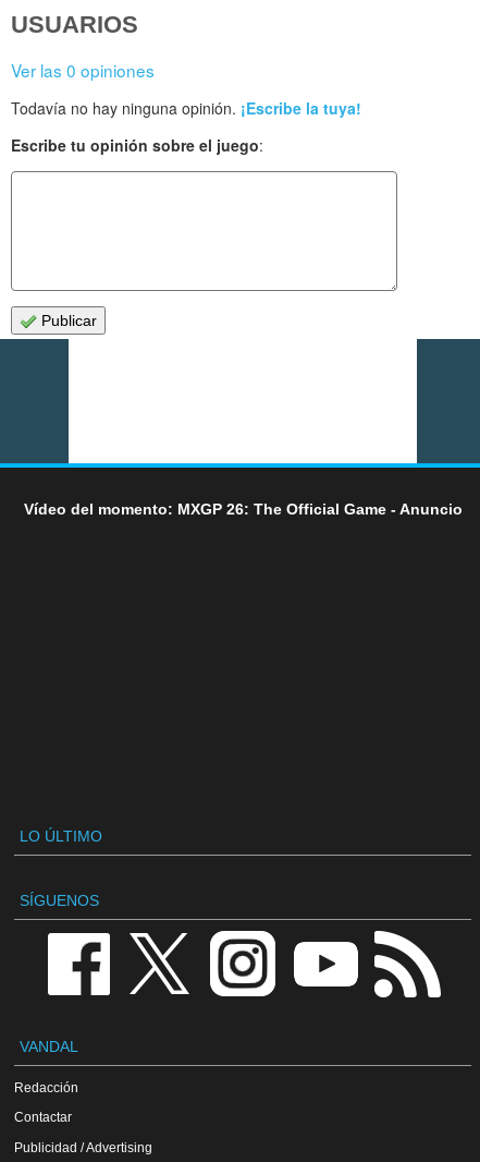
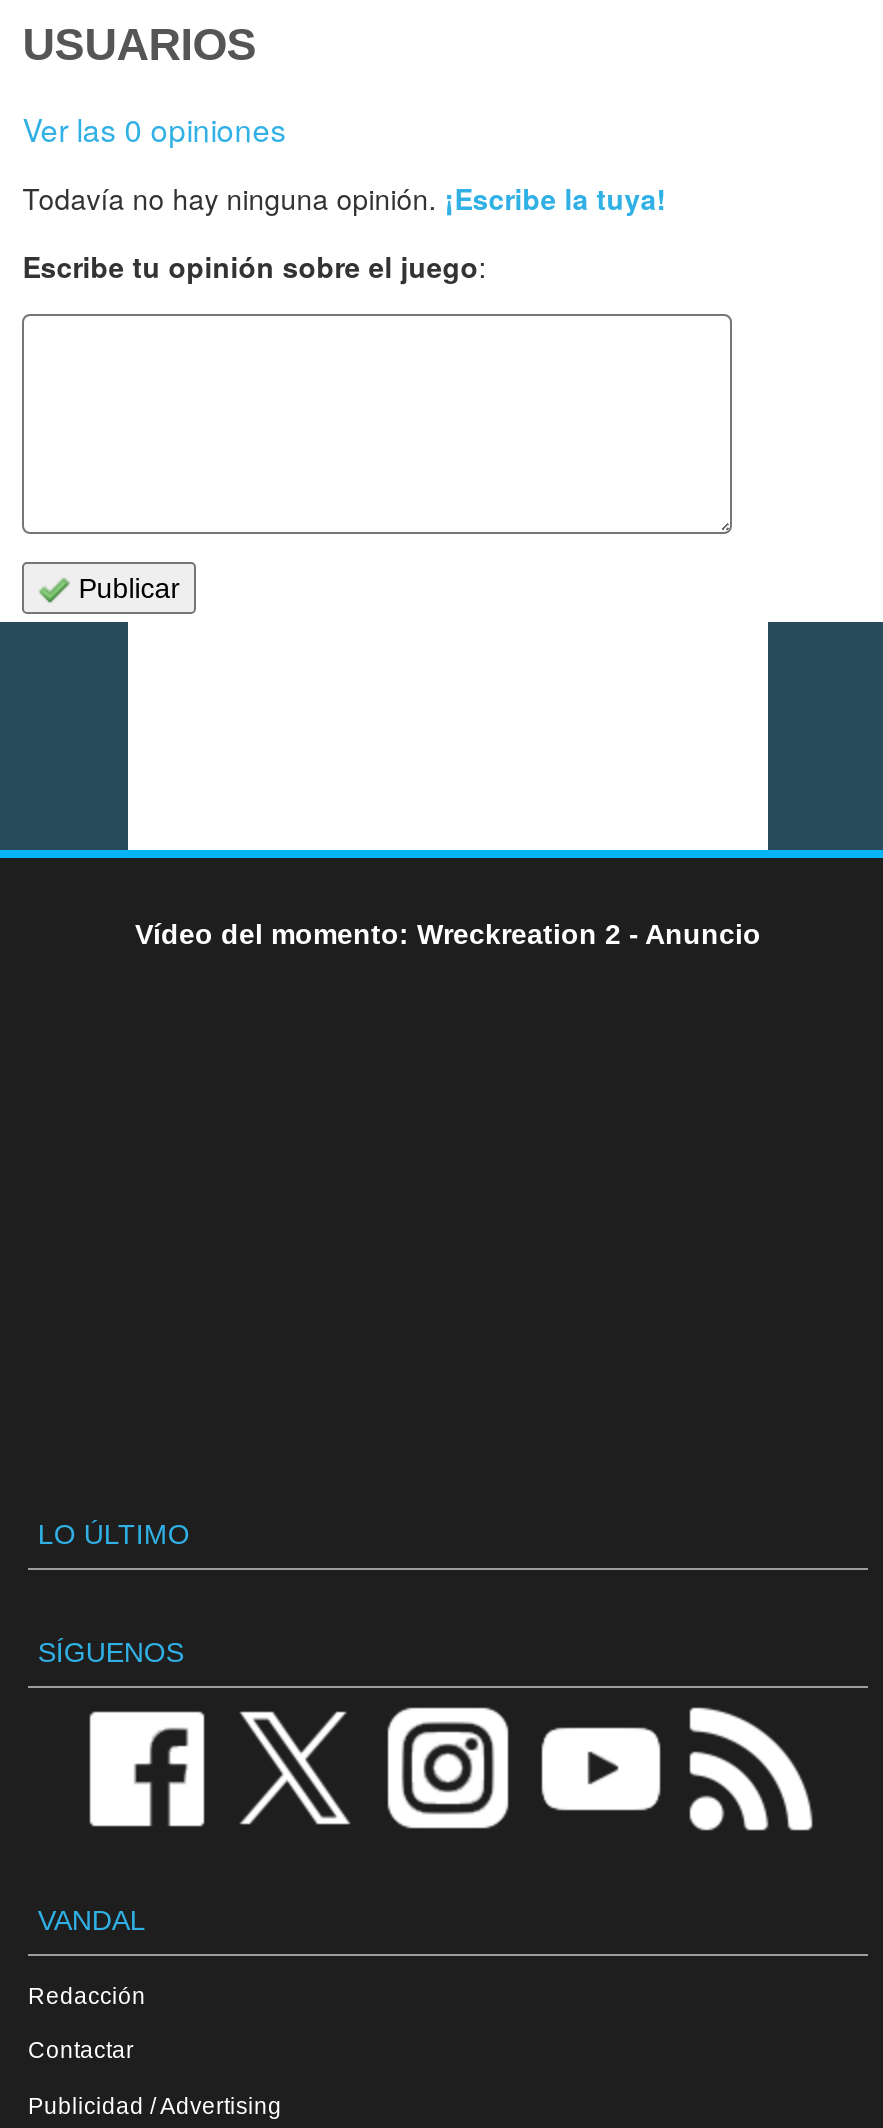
- Vídeo del momento: MXGP 26: The Official Game - Anuncio
+ Vídeo del momento: Wreckreation 2 - Anuncio
